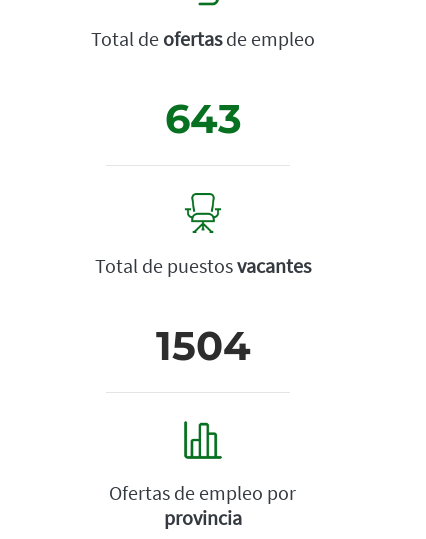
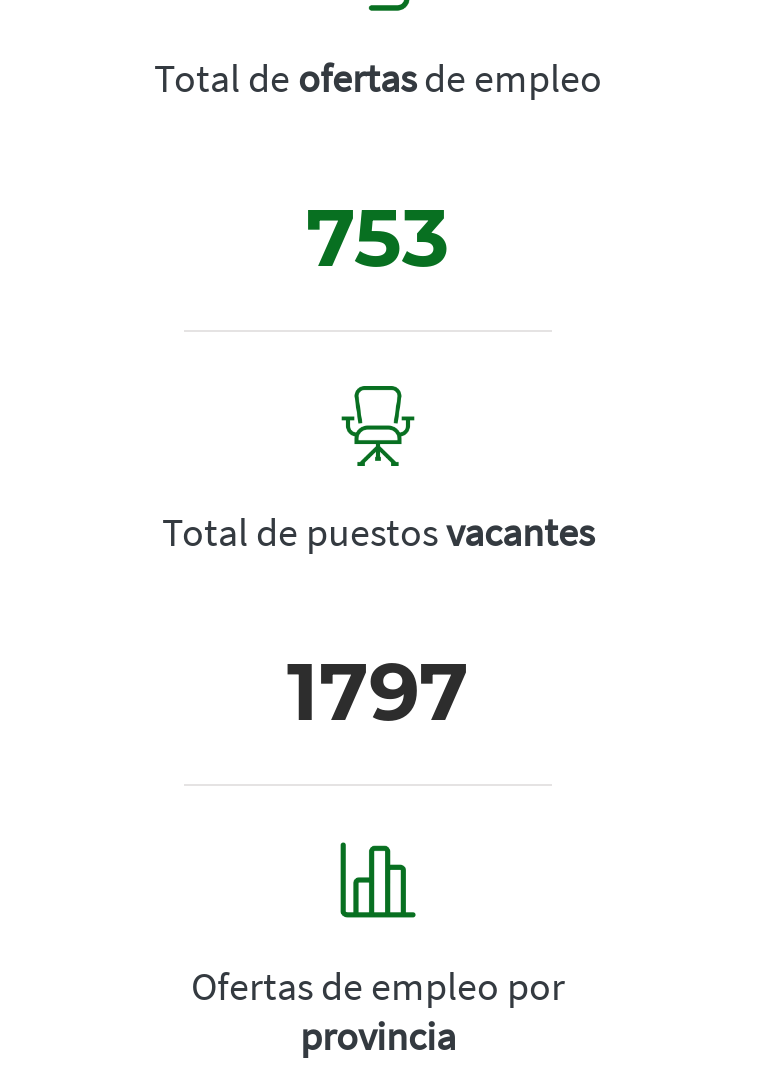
- 643
+ 753

- 1504
+ 1797
